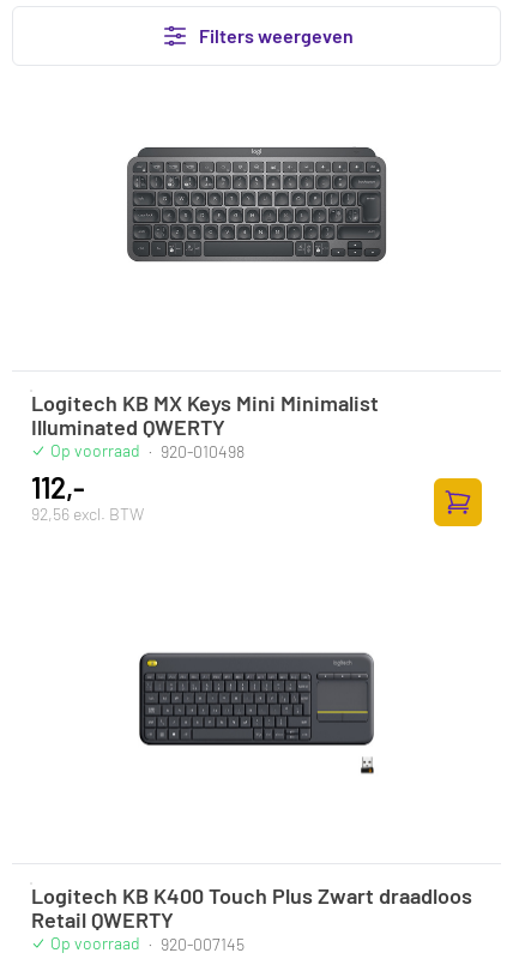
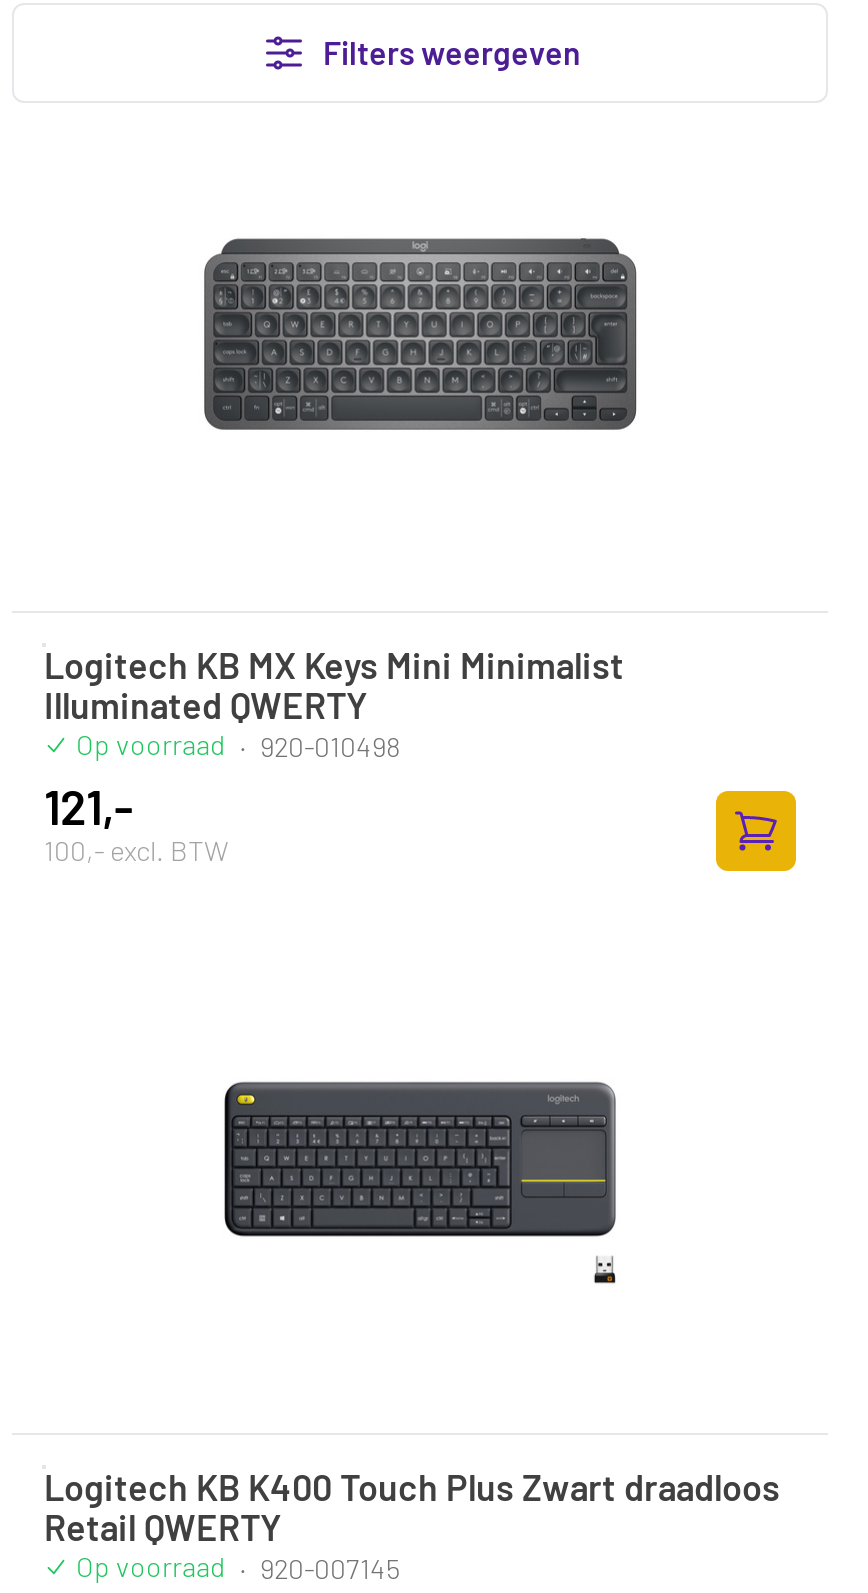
- 112,-
+ 121,-

- 92,56 excl. BTW
+ 100,- excl. BTW
